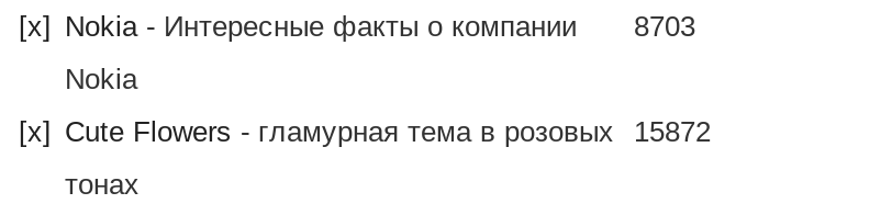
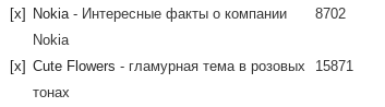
- [x] Nokia - Интересные факты о компании 8703
+ [x] Nokia - Интересные факты о компании 8702

- [x] Cute Flowers - гламурная тема в розовых 15872
+ [x] Cute Flowers - гламурная тема в розовых 15871
